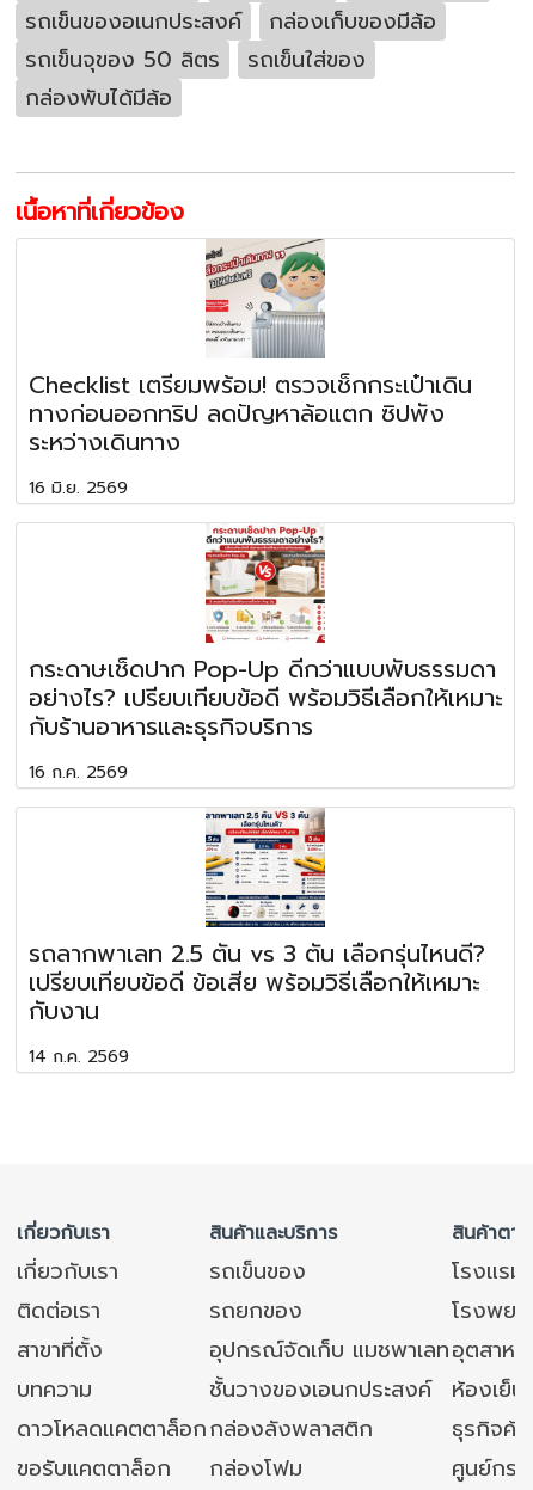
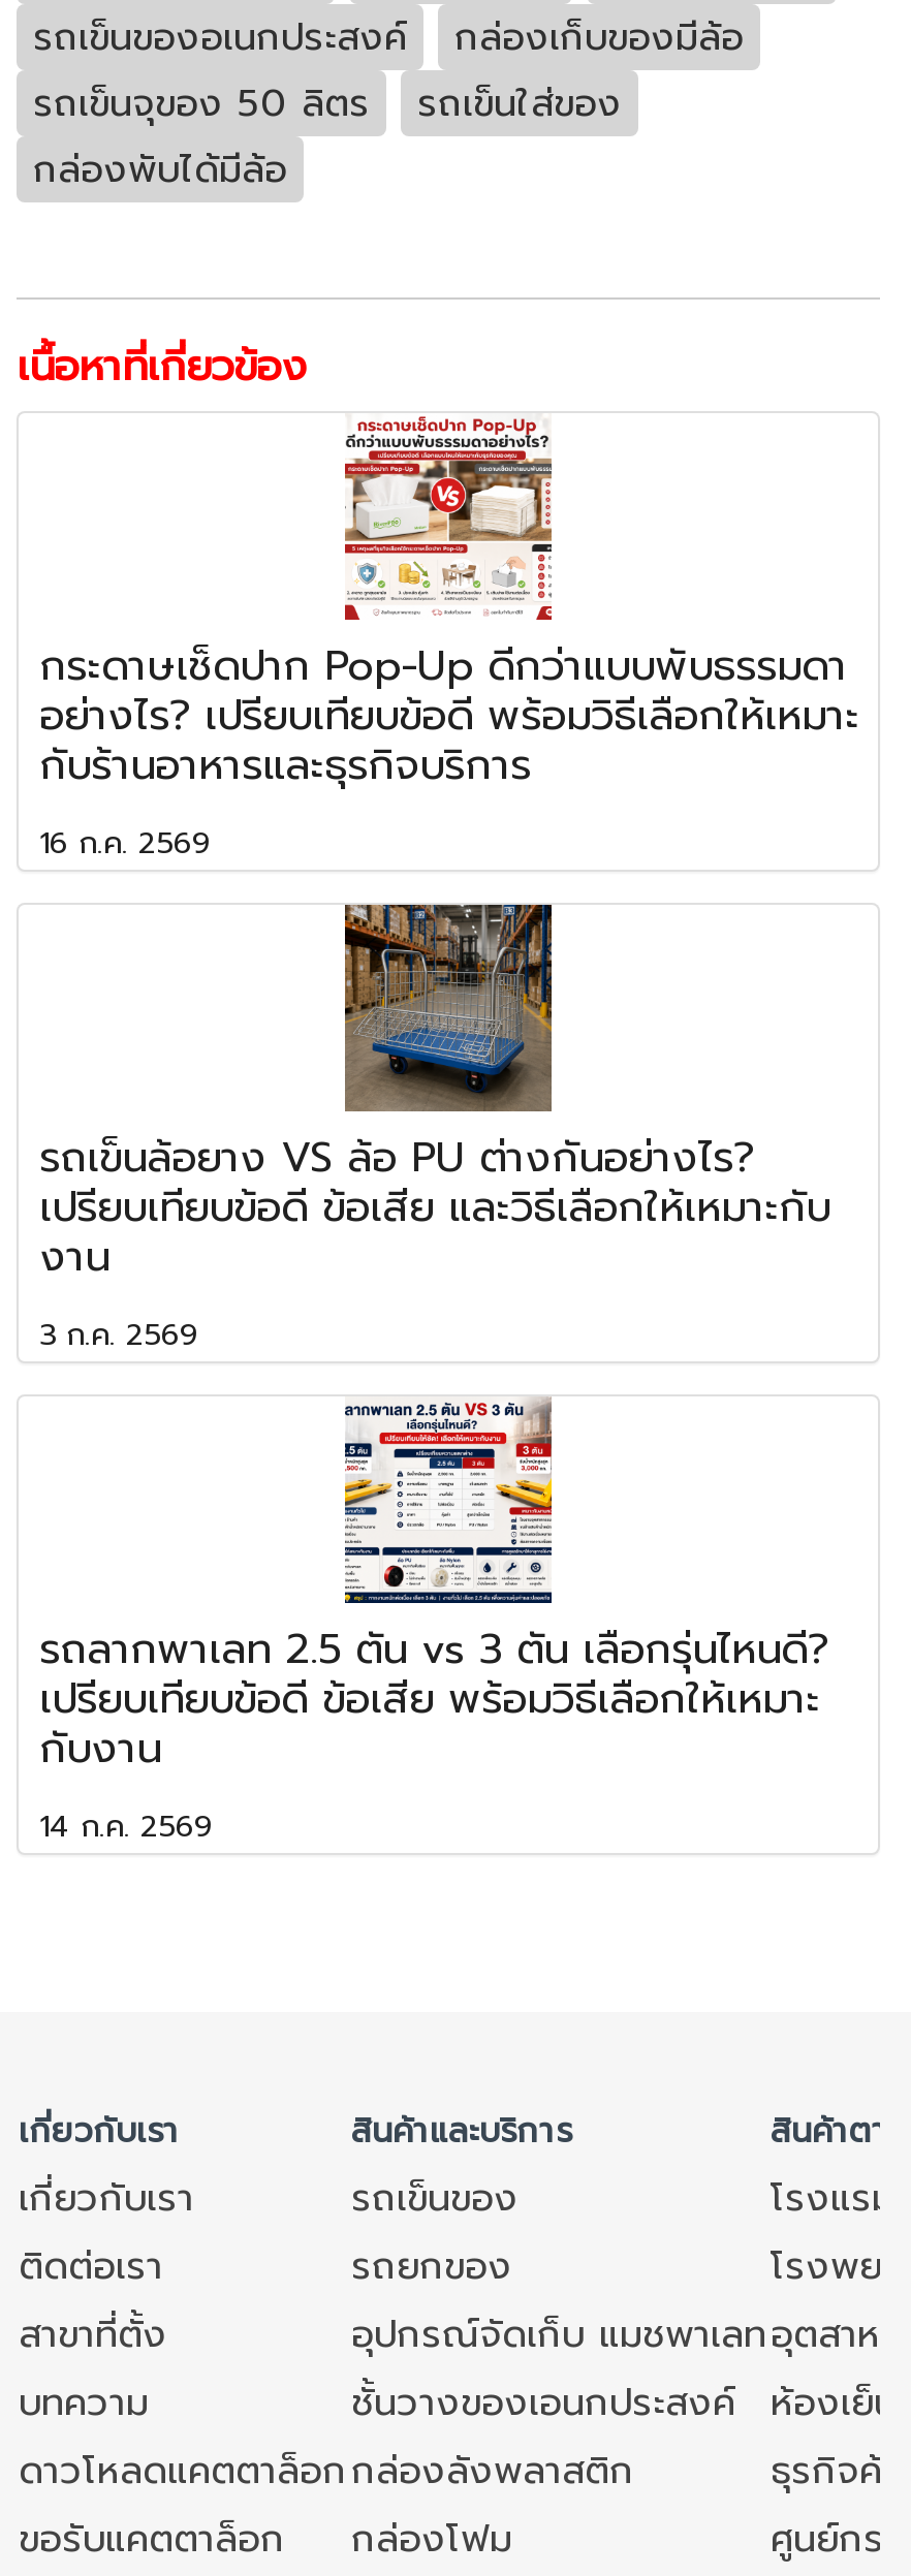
- [image]
- Checklist เตรียมพร้อม! ตรวจเช็กกระเป๋าเดิน
- ทางก่อนออกทริป ลดปัญหาล้อแตก ซิปพัง
- ระหว่างเดินทาง
- 16 มิ.ย. 2569

moved up: [image] | กระดาษเช็ดปาก Pop-Up ดีกว่าแบบพับธรรมดา | อย่างไร? เปรียบเทียบข้อดี พร้อมวิธีเลือกให้เหมาะ | กับร้านอาหารและธุรกิจบริการ | 16 ก.ค. 2569

+ [image]
+ รถเข็นล้อยาง VS ล้อ PU ต่างกันอย่างไร?
+ เปรียบเทียบข้อดี ข้อเสีย และวิธีเลือกให้เหมาะกับ
+ งาน
+ 3 ก.ค. 2569
